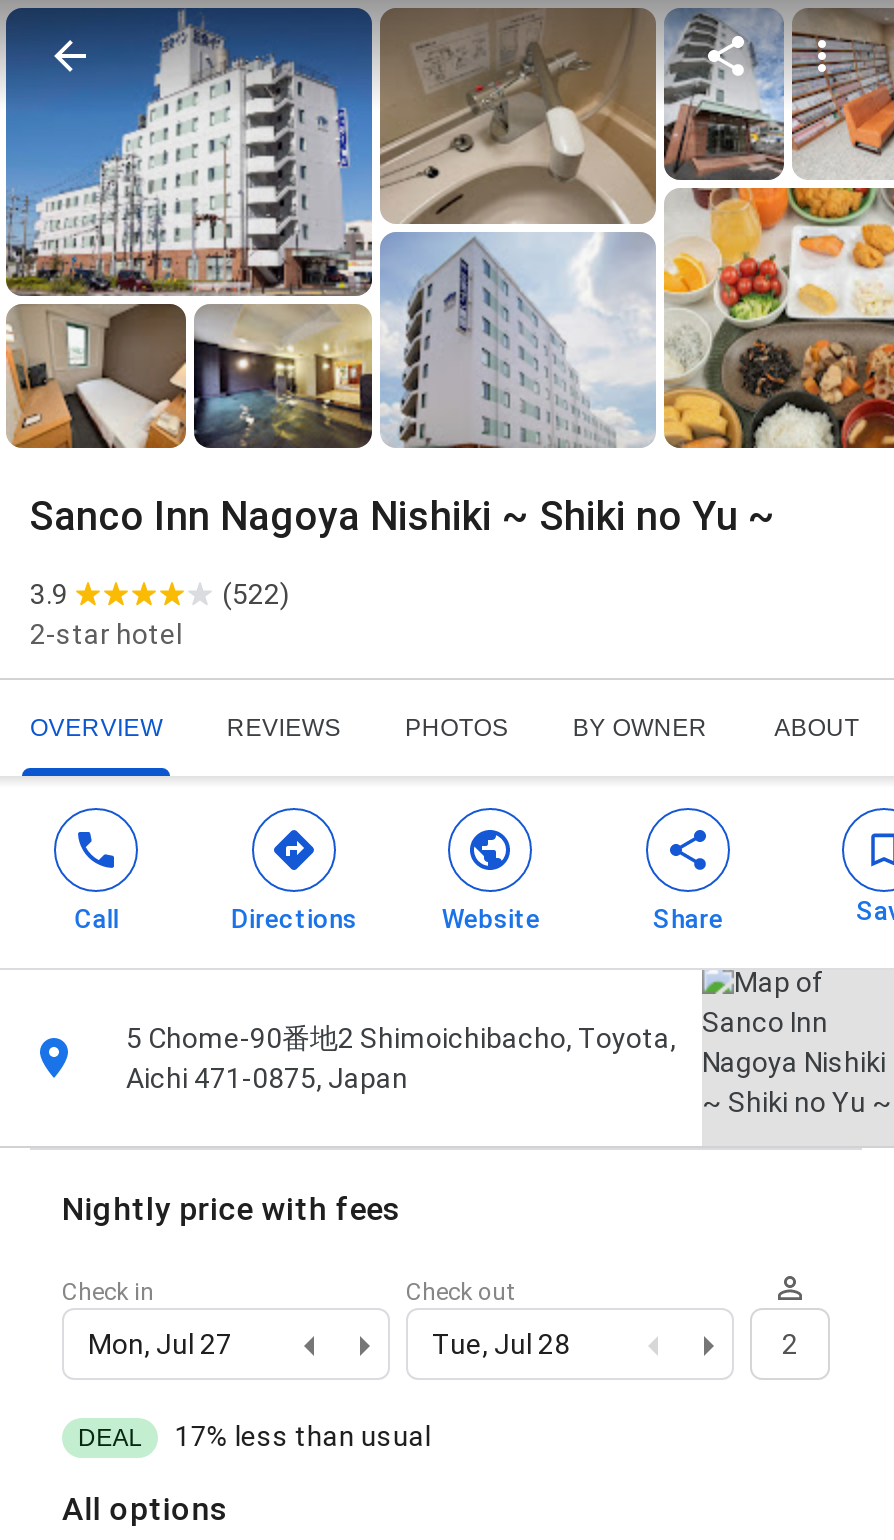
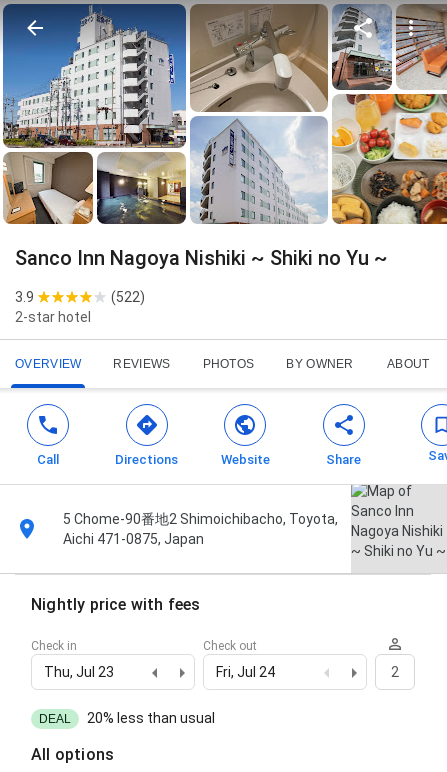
- Mon, Jul 27
+ Thu, Jul 23

- Tue, Jul 28
+ Fri, Jul 24

- 17% less than usual
+ 20% less than usual
